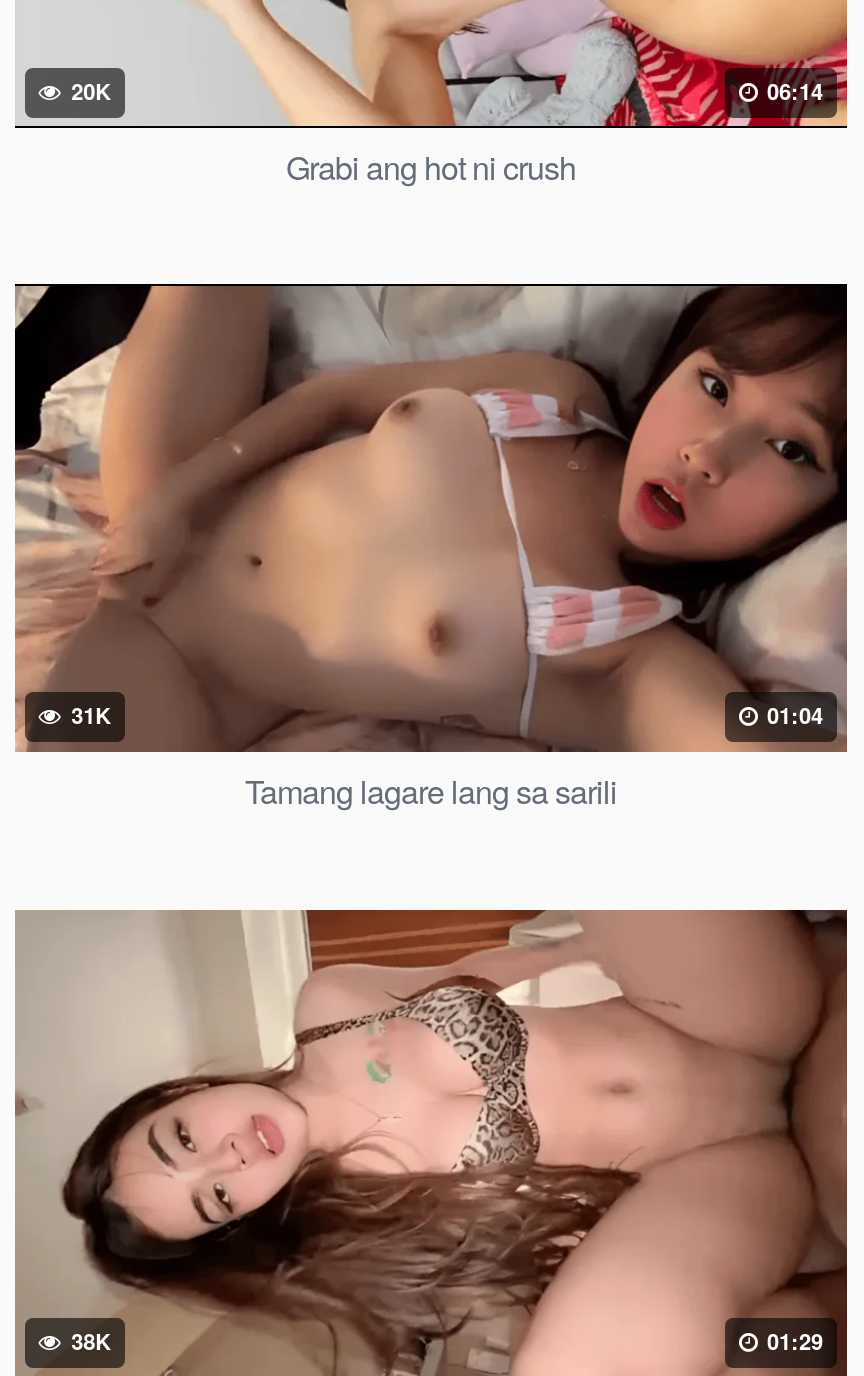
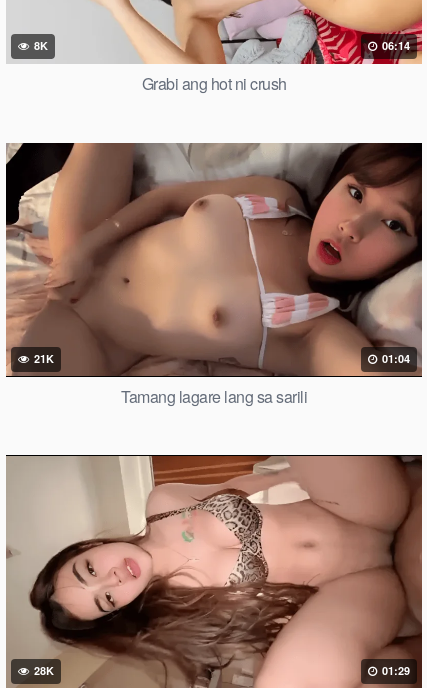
- 20K
+ 8K

- 31K
+ 21K

- 38K
+ 28K
